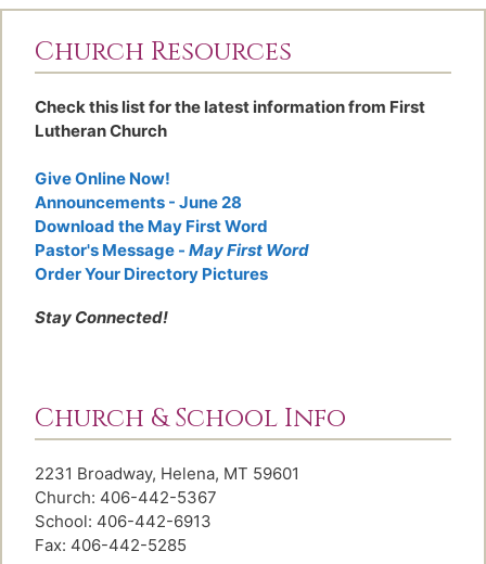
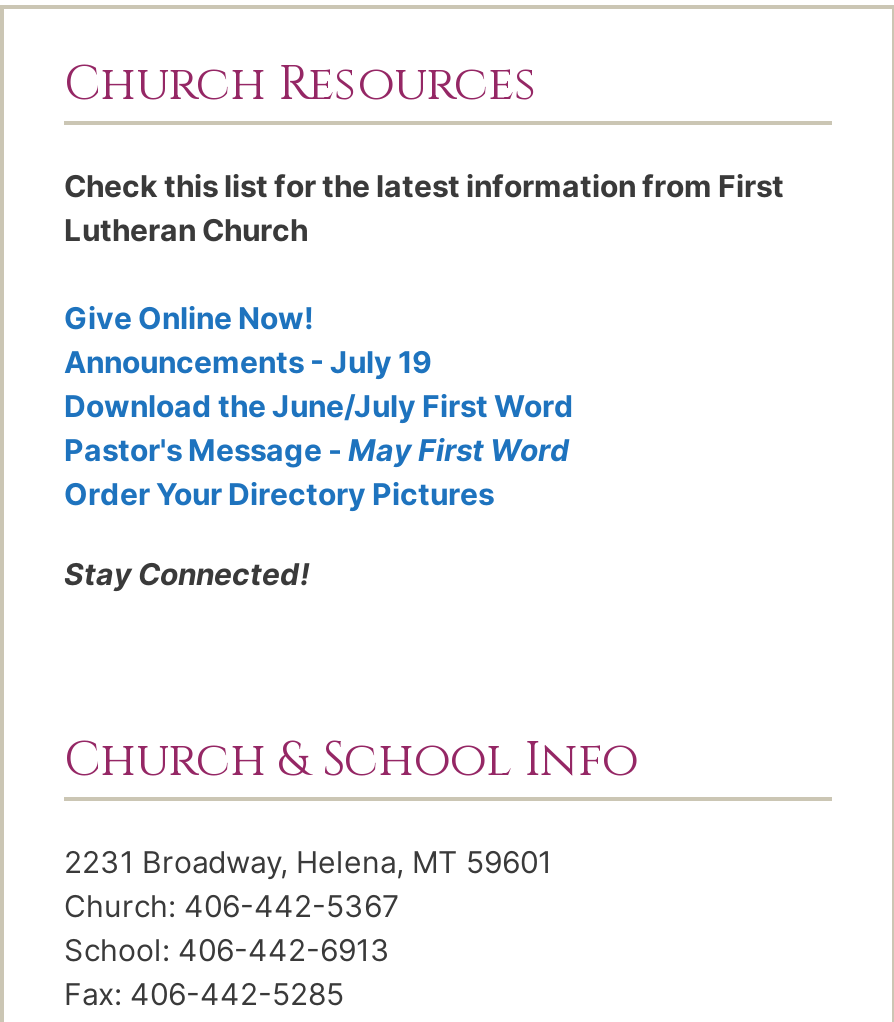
- Announcements - June 28
+ Announcements - July 19

- Download the May First Word
+ Download the June/July First Word
